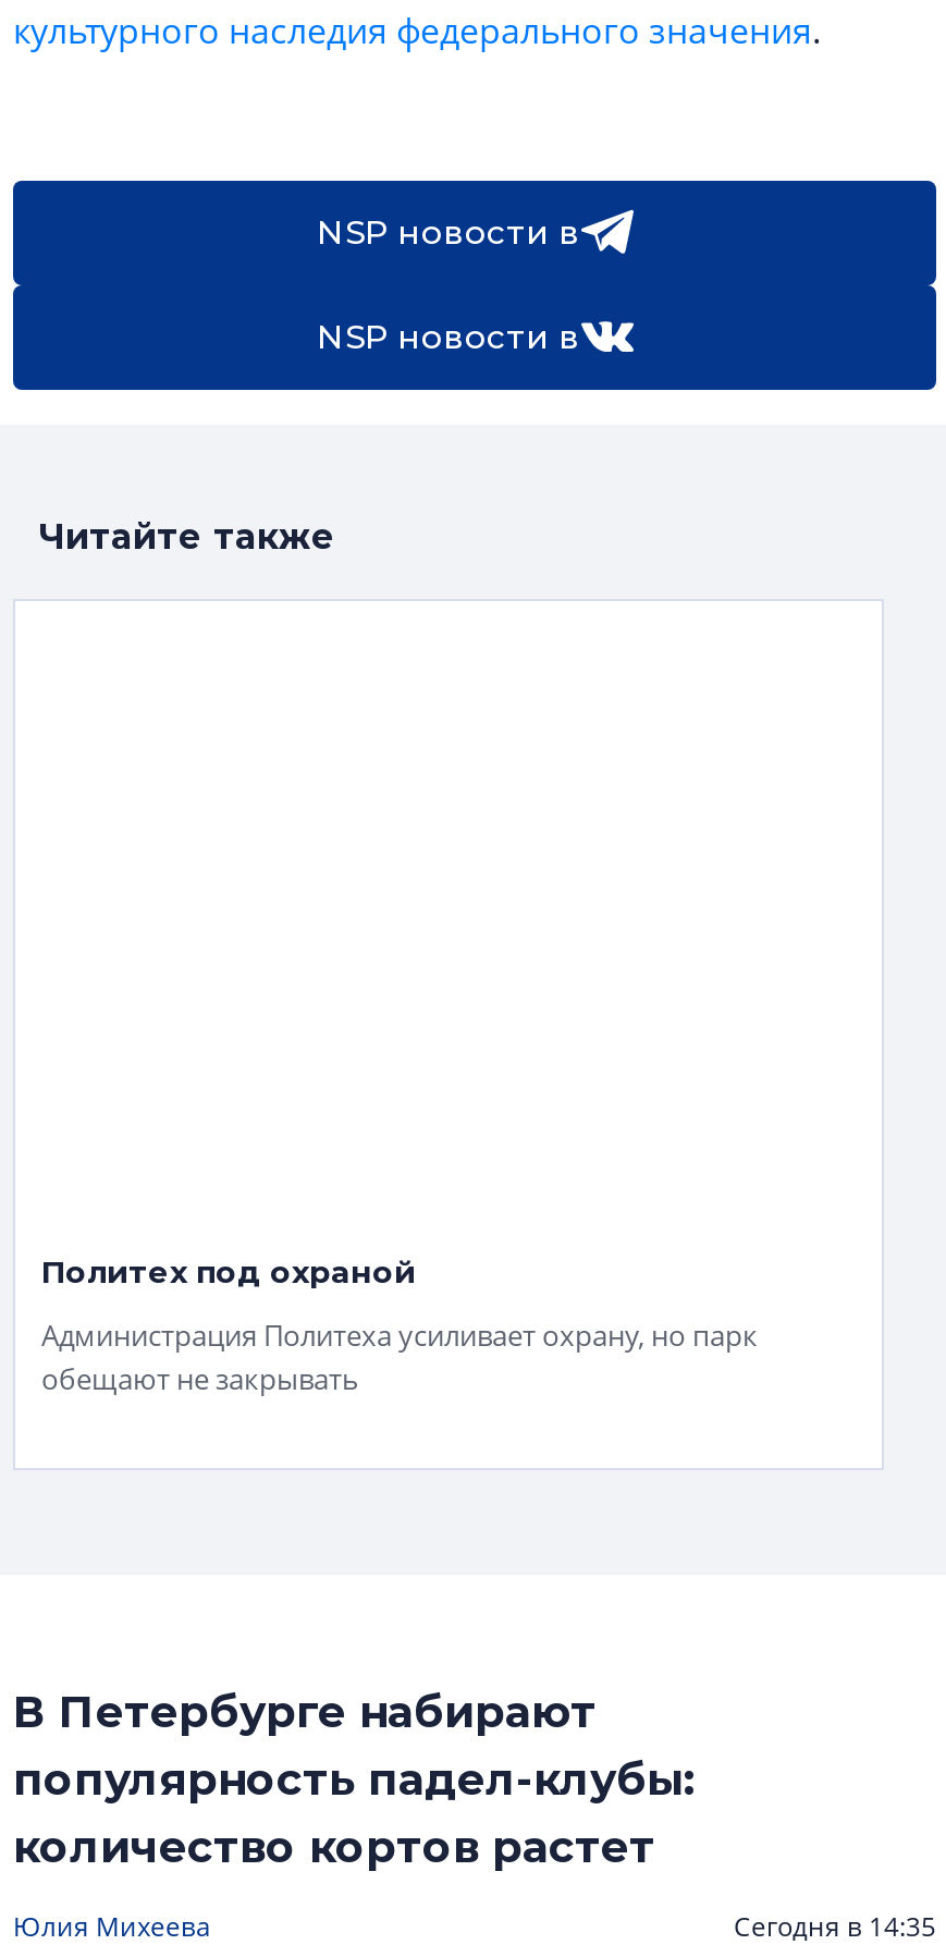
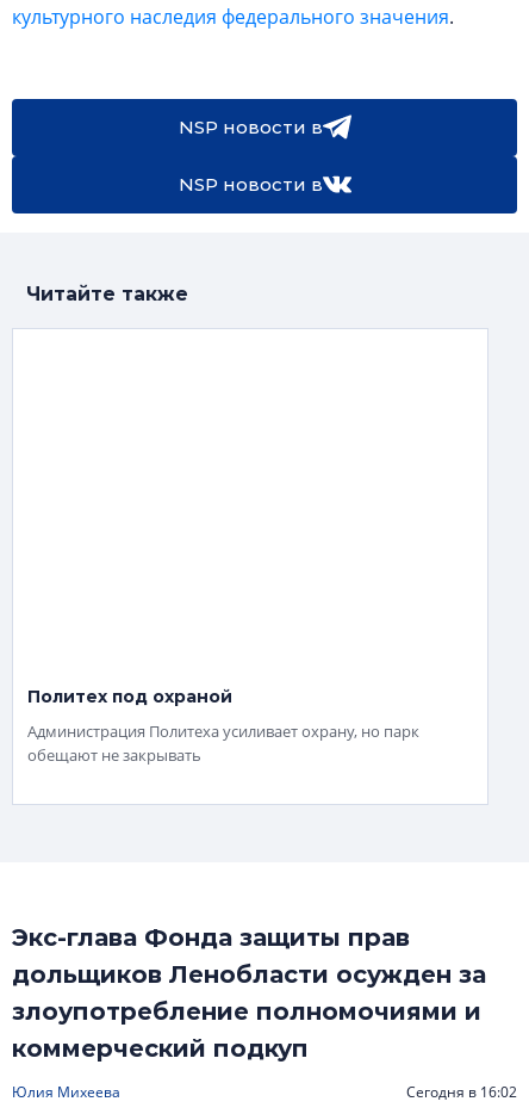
- В Петербурге набирают
- популярность падел-клубы:
- количество кортов растет
+ Экс-глава Фонда защиты прав
+ дольщиков Ленобласти осужден за
+ злоупотребление полномочиями и
+ коммерческий подкуп

- Сегодня в 14:35
+ Сегодня в 16:02
